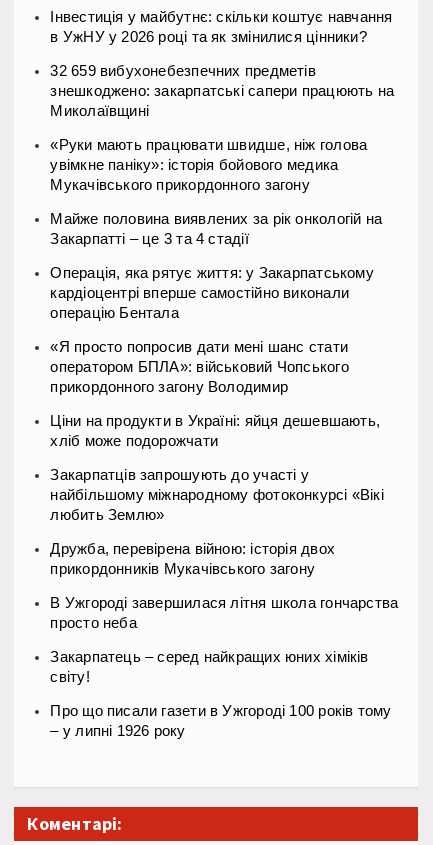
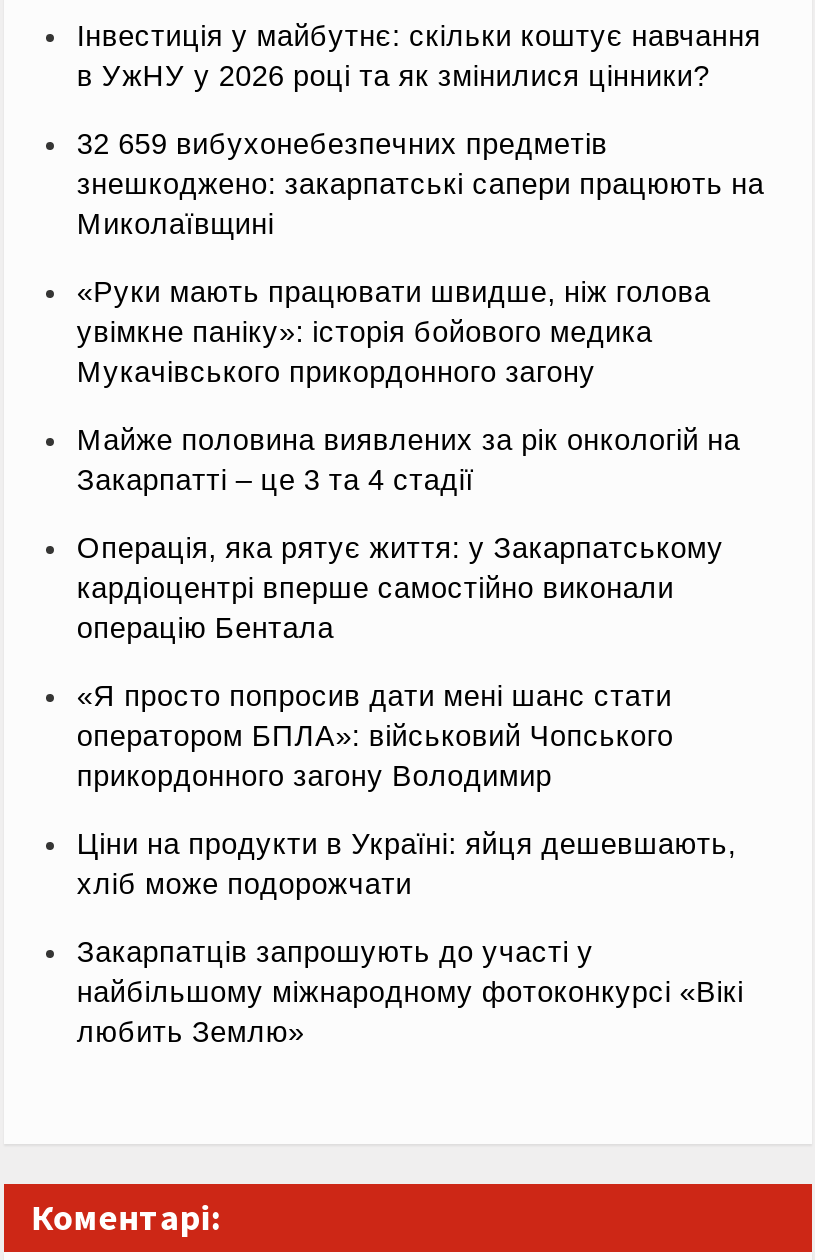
- Дружба, перевірена війною: історія двох
- прикордонників Мукачівського загону
- В Ужгороді завершилася літня школа гончарства
- просто неба
- Закарпатець – серед найкращих юних хіміків
- світу!
- Про що писали газети в Ужгороді 100 років тому
- – у липні 1926 року
